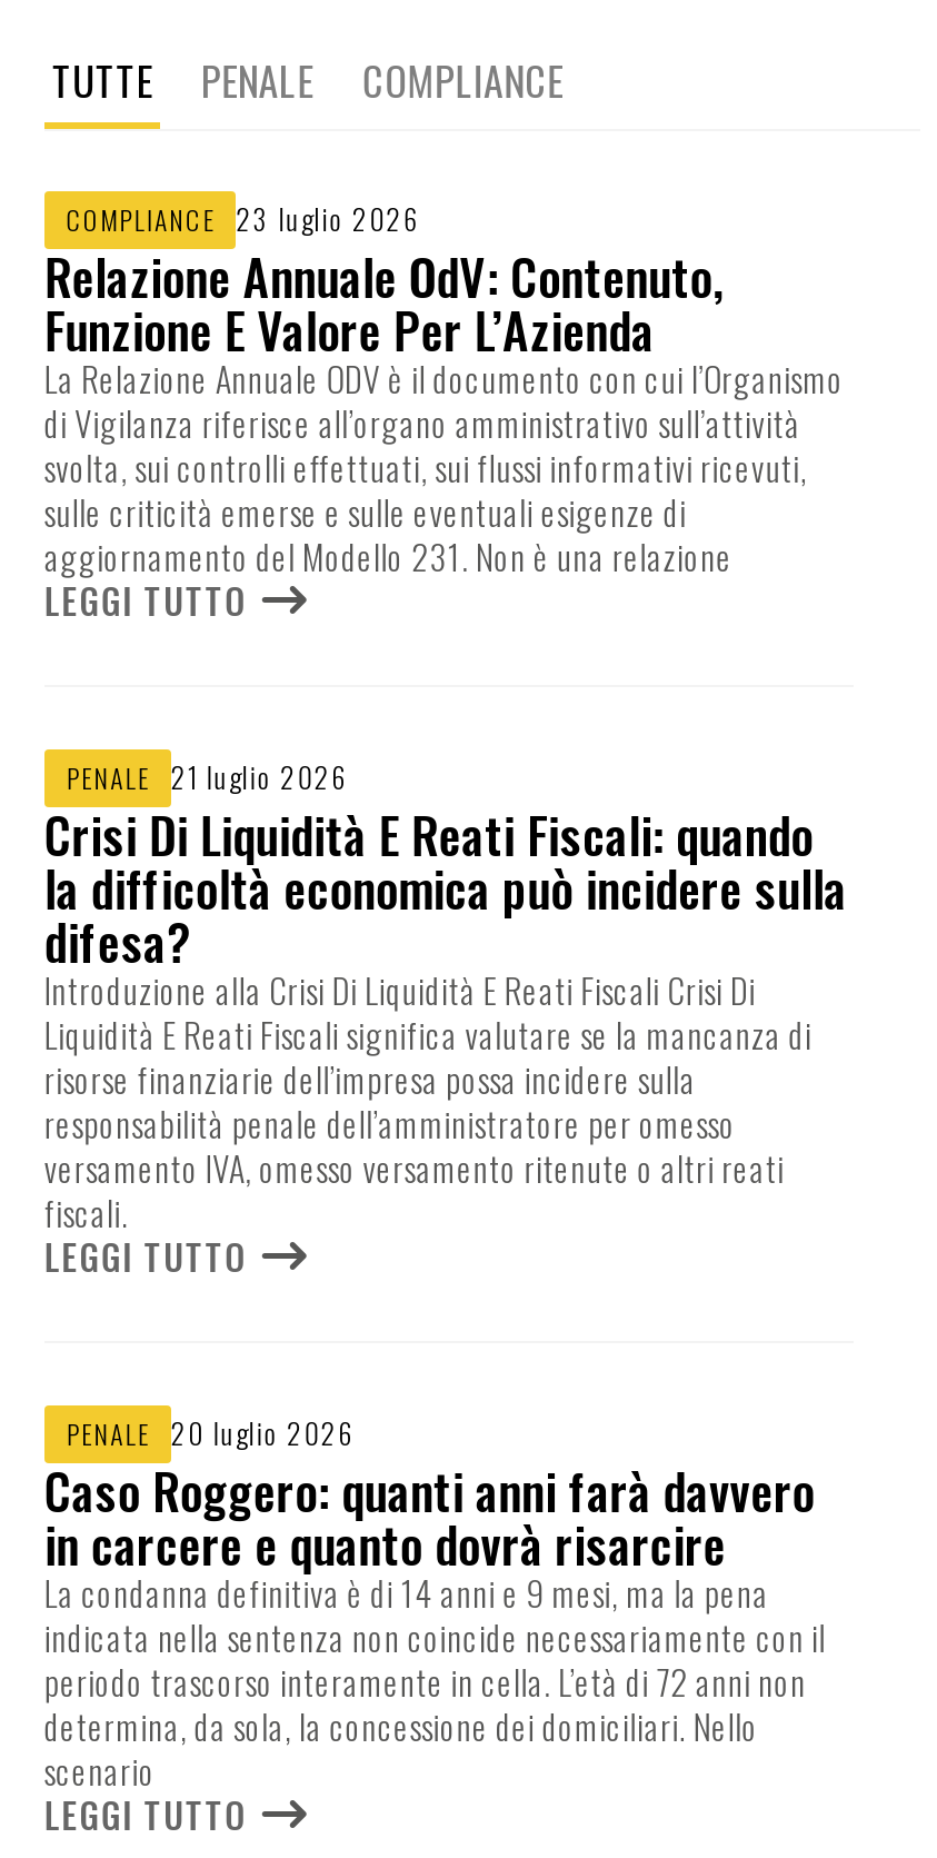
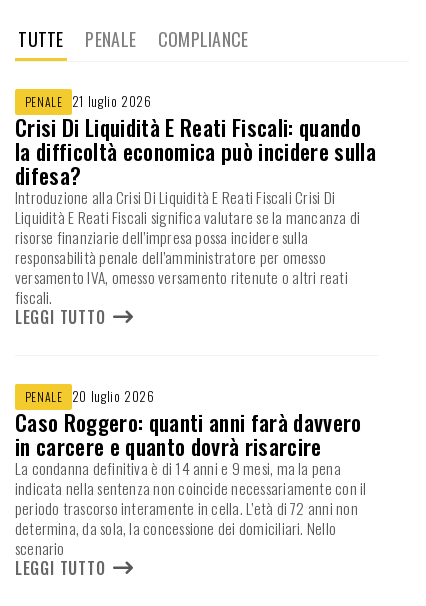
- COMPLIANCE 23 luglio 2026
- Relazione Annuale OdV: Contenuto,
- Funzione E Valore Per L’Azienda
- La Relazione Annuale ODV è il documento con cui l’Organismo
- di Vigilanza riferisce all’organo amministrativo sull’attività
- svolta, sui controlli effettuati, sui flussi informativi ricevuti,
- sulle criticità emerse e sulle eventuali esigenze di
- aggiornamento del Modello 231. Non è una relazione
- LEGGI TUTTO
